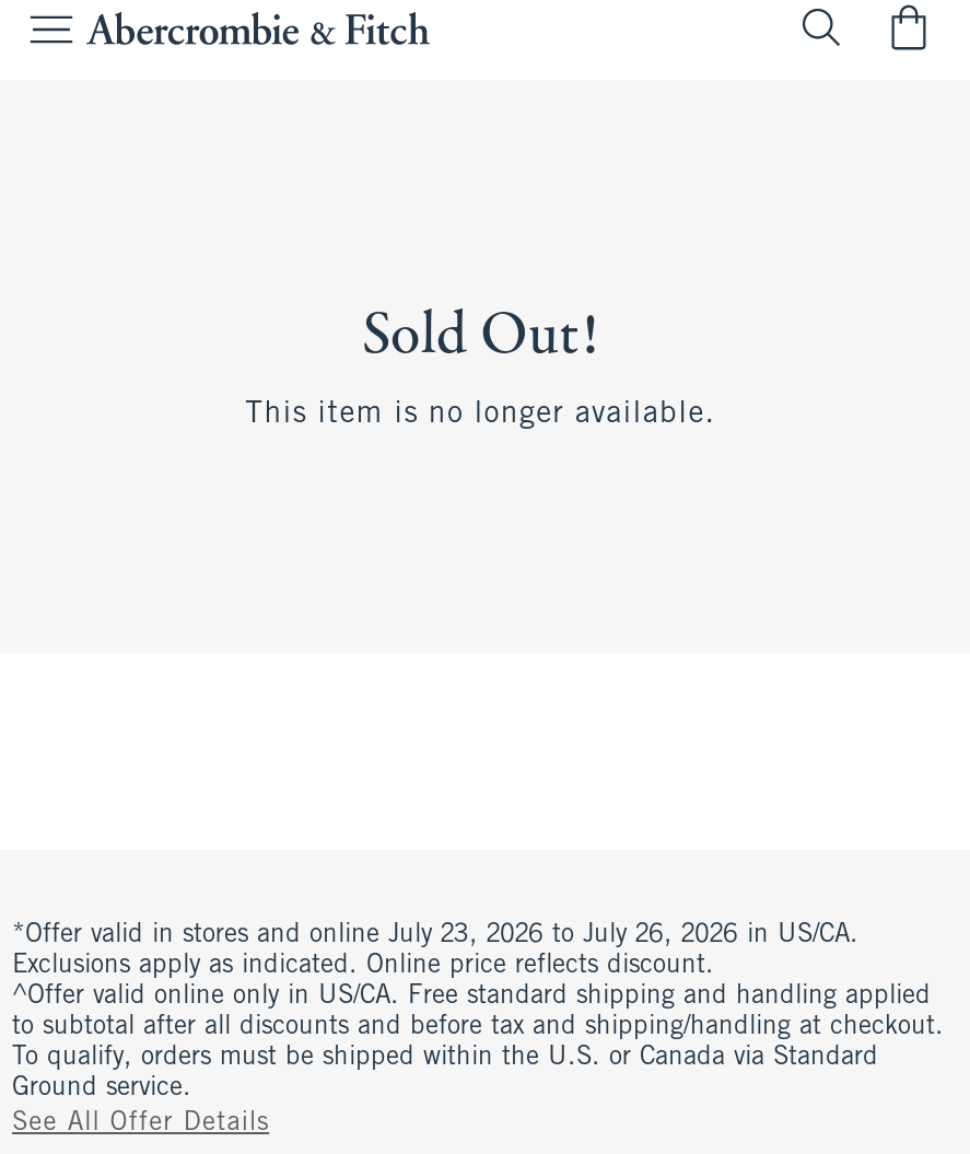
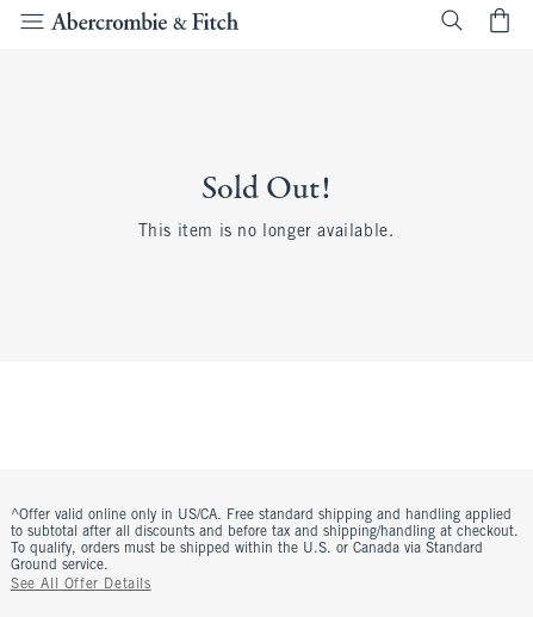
- *Offer valid in stores and online July 23, 2026 to July 26, 2026 in US/CA.
- Exclusions apply as indicated. Online price reflects discount.
